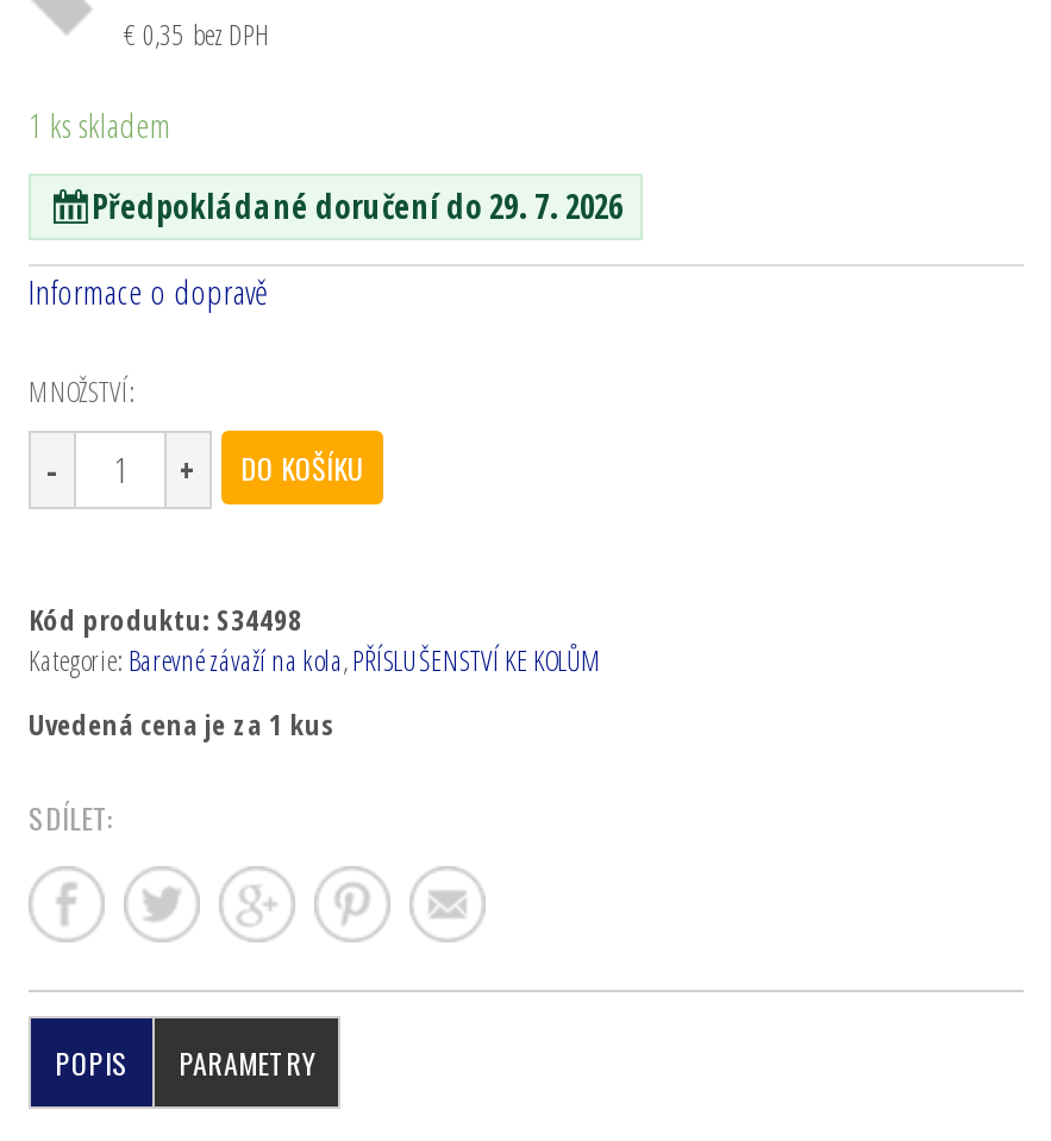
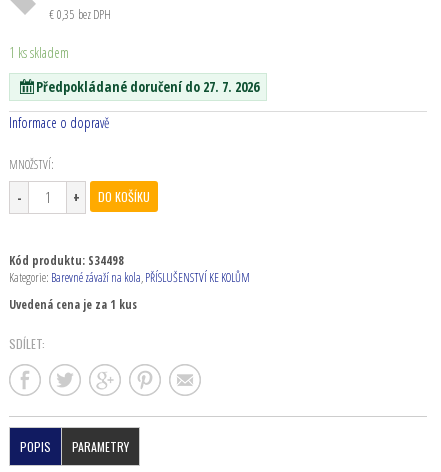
- Předpokládané doručení do 29. 7. 2026
+ Předpokládané doručení do 27. 7. 2026
